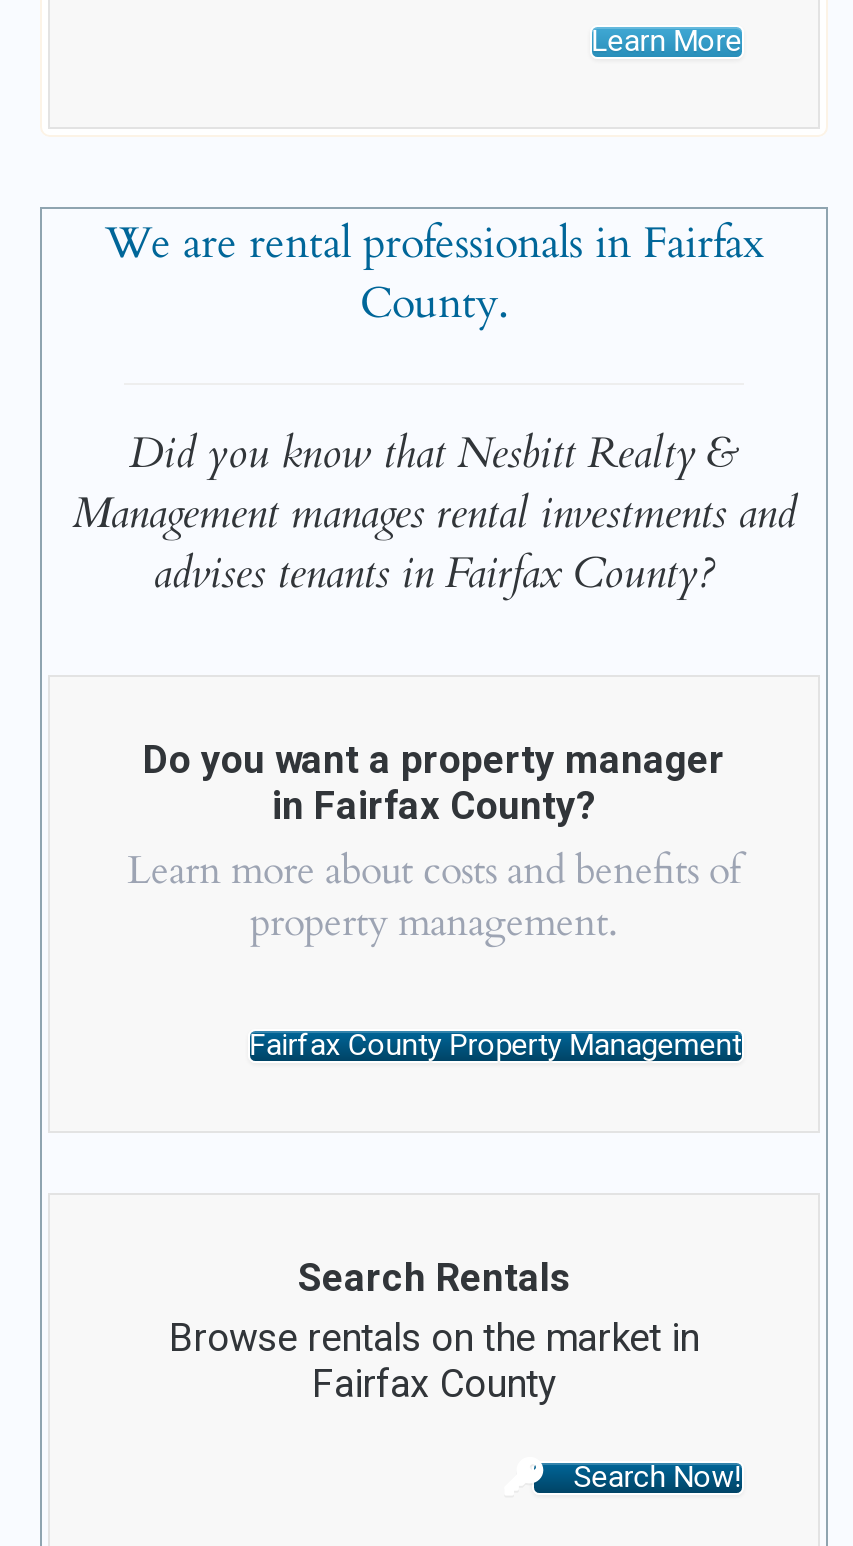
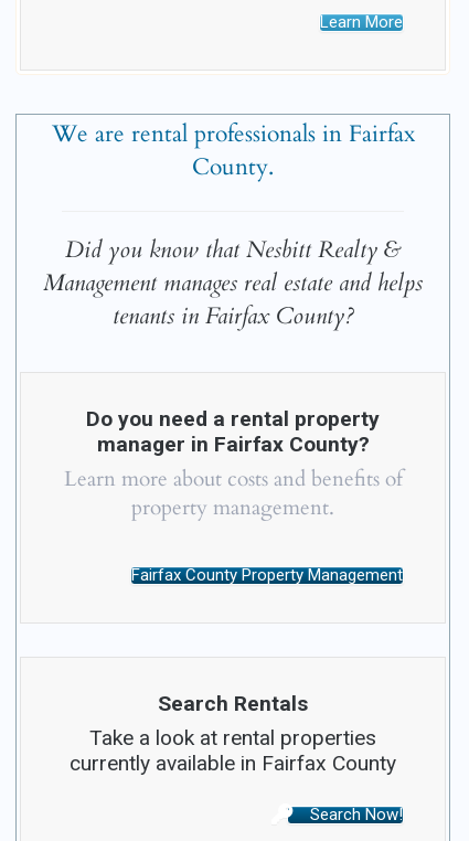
- Management manages rental investments and
- advises tenants in Fairfax County?
+ Management manages real estate and helps
+ tenants in Fairfax County?

- Do you want a property manager
- in Fairfax County?
+ Do you need a rental property
+ manager in Fairfax County?

- Browse rentals on the market in
- Fairfax County
+ Take a look at rental properties
+ currently available in Fairfax County
